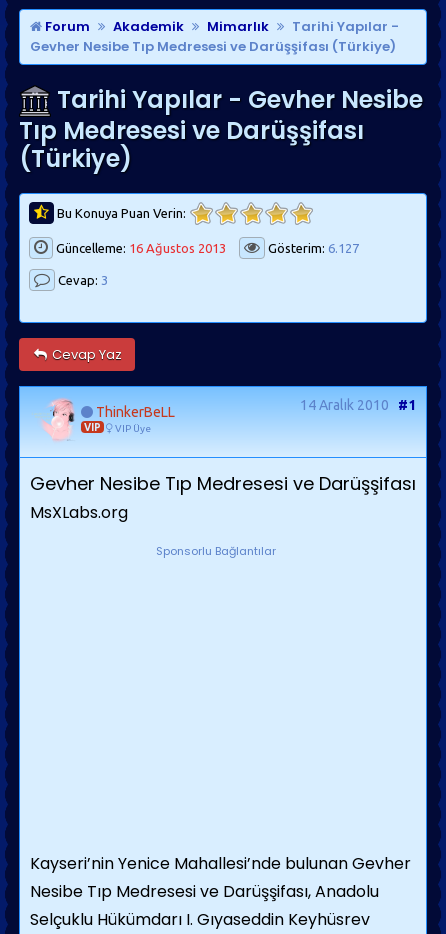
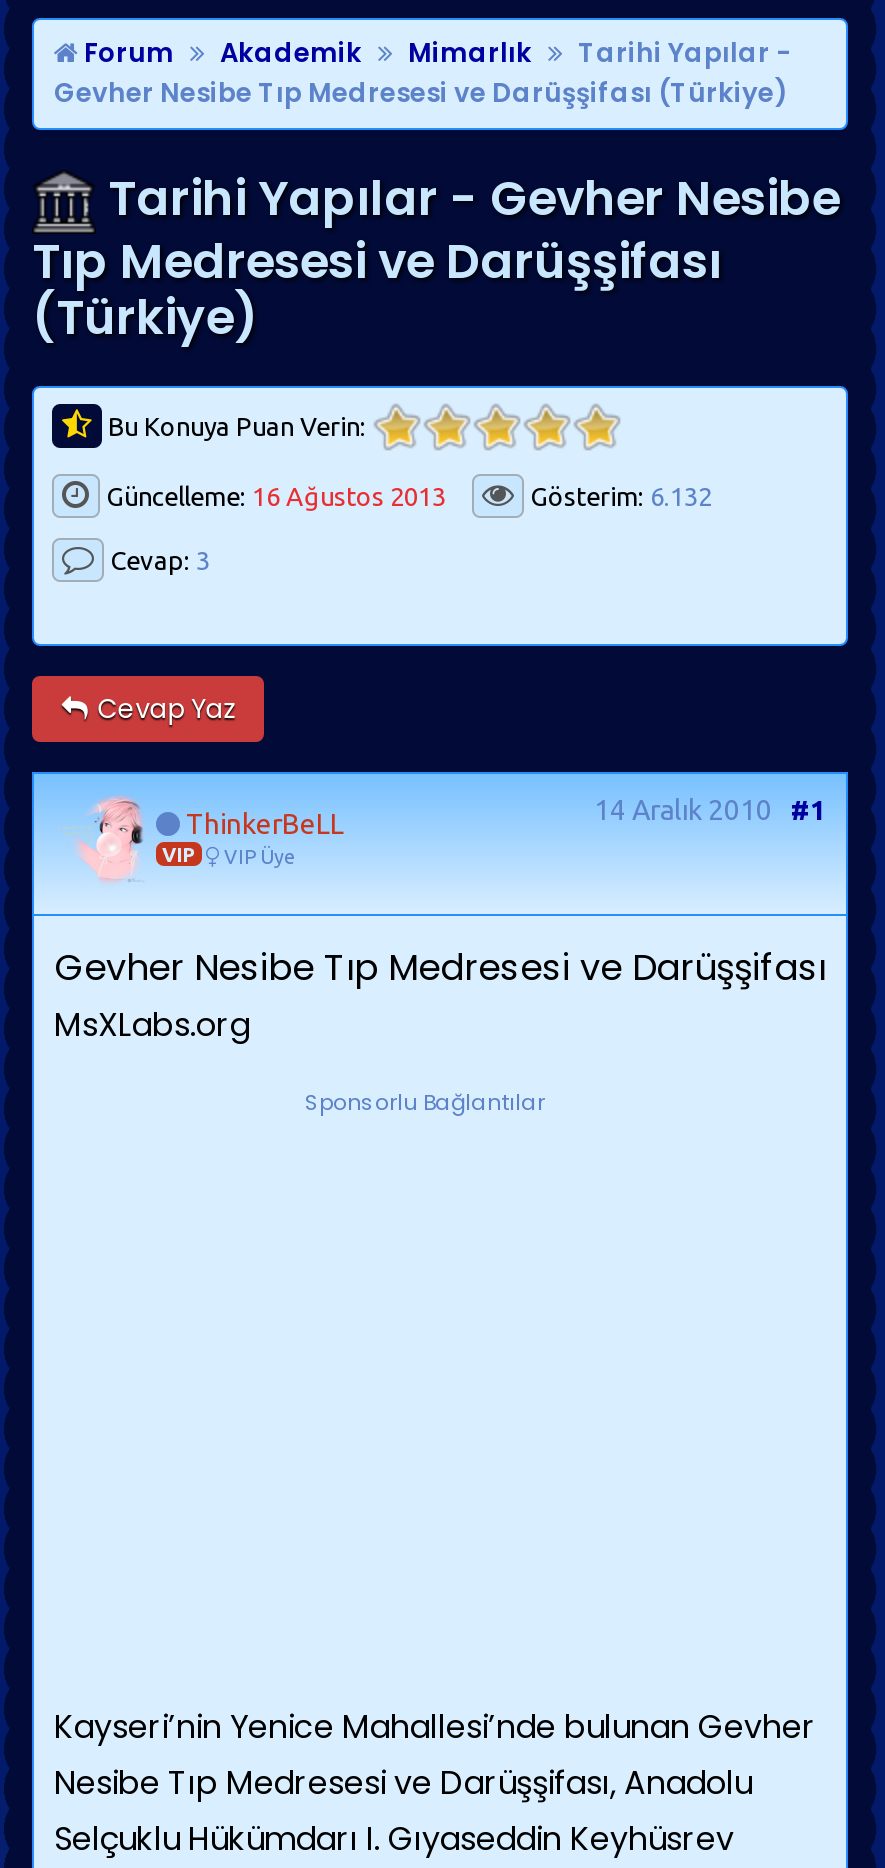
- Gösterim: 6.127
+ Gösterim: 6.132
